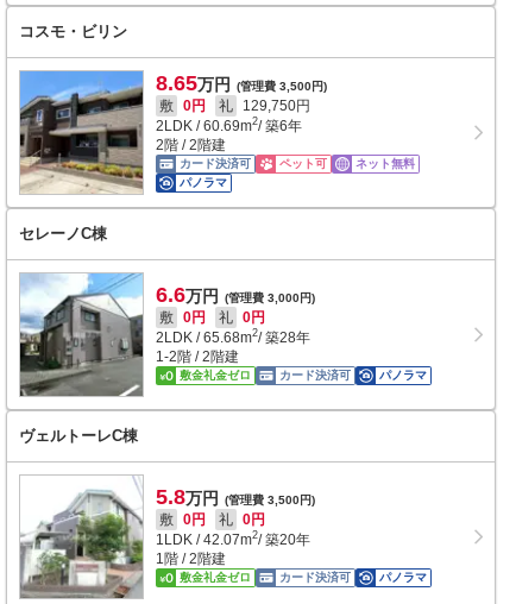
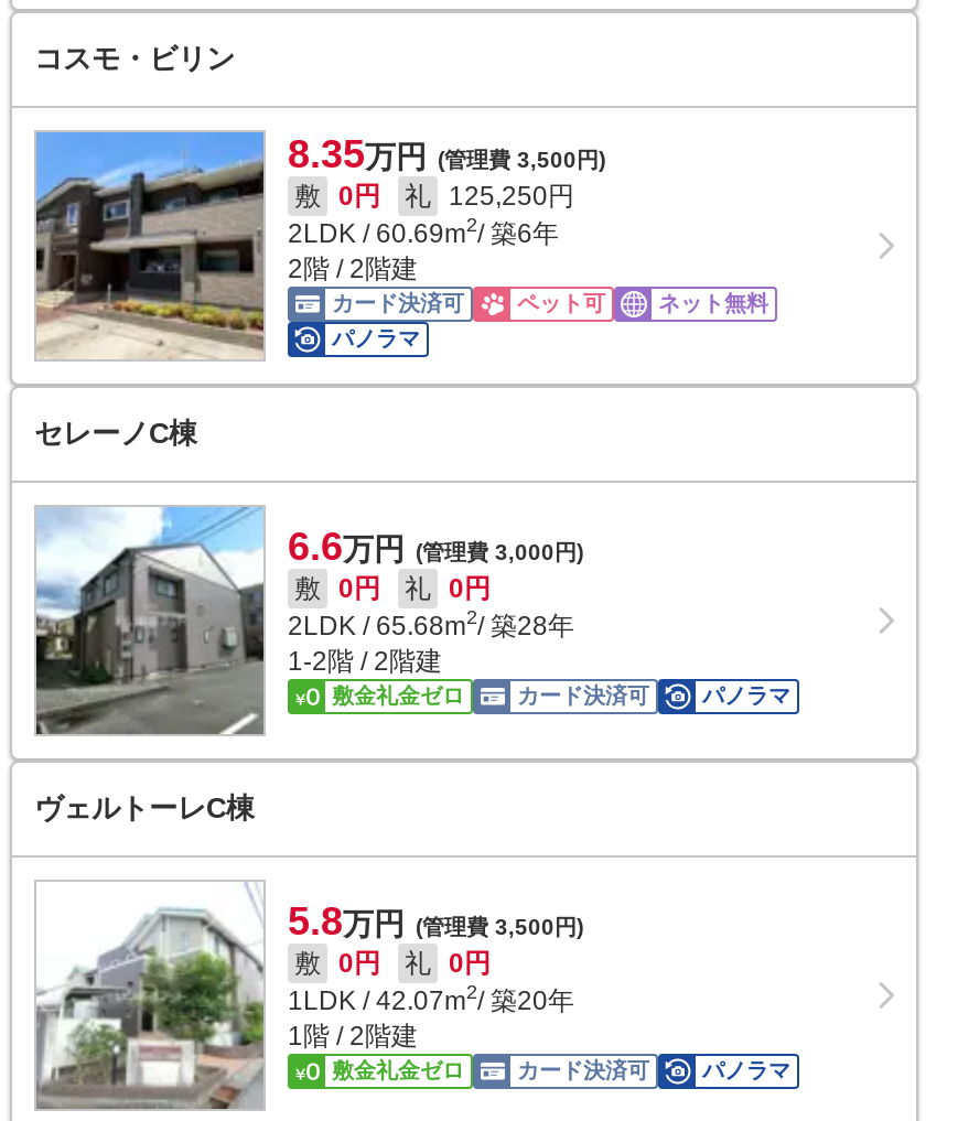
- 8.65万円 (管理費 3,500円)
+ 8.35万円 (管理費 3,500円)

- 敷 0円 礼 129,750円
+ 敷 0円 礼 125,250円
